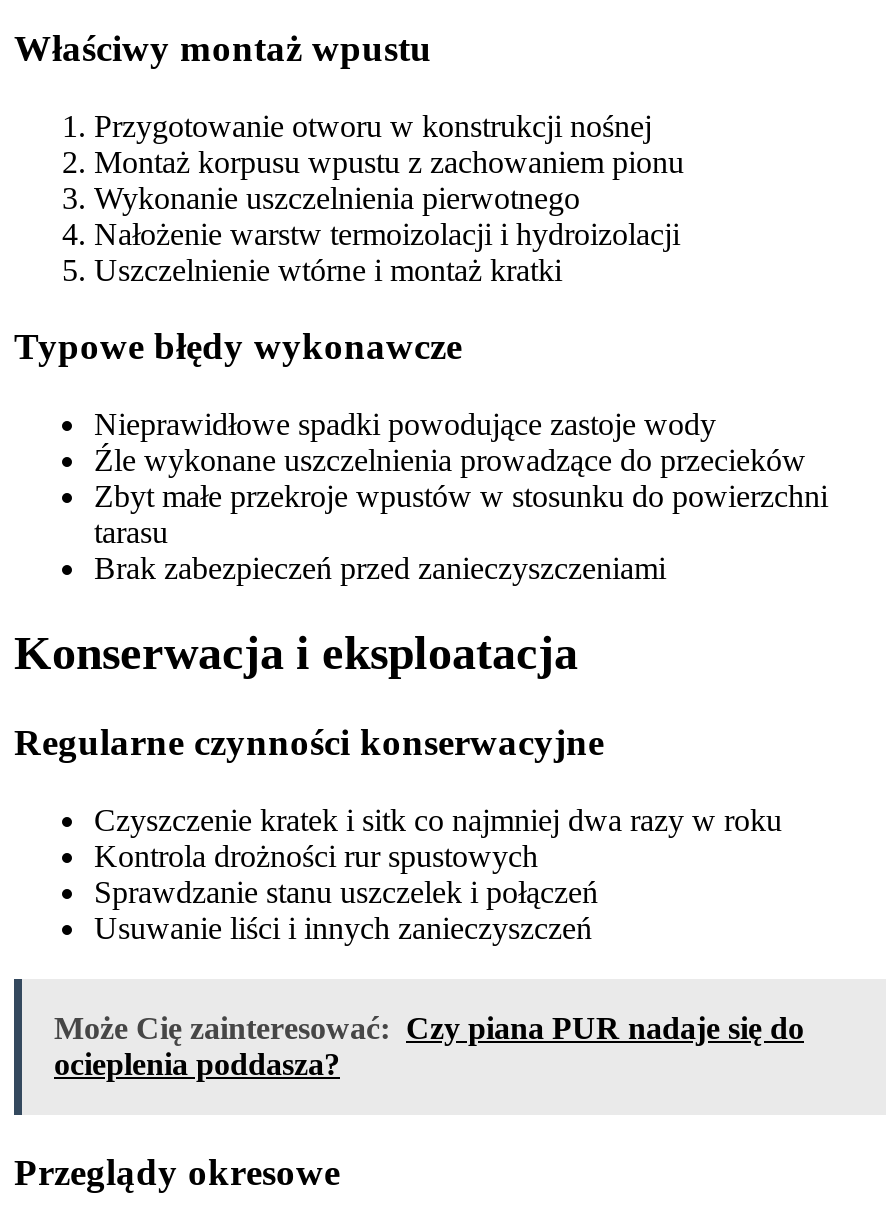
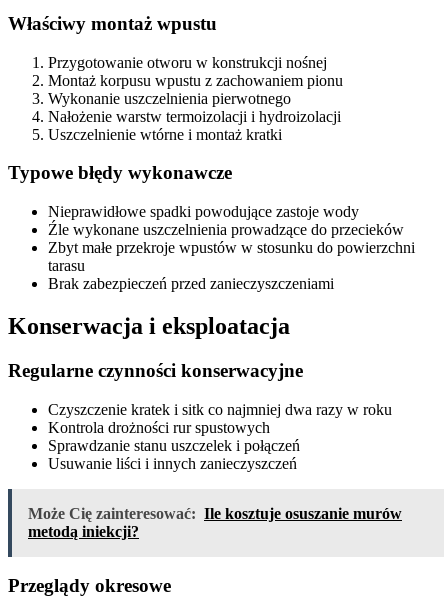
- Może Cię zainteresować: Czy piana PUR nadaje się do
- ocieplenia poddasza?
+ Może Cię zainteresować: Ile kosztuje osuszanie murów
+ metodą iniekcji?
